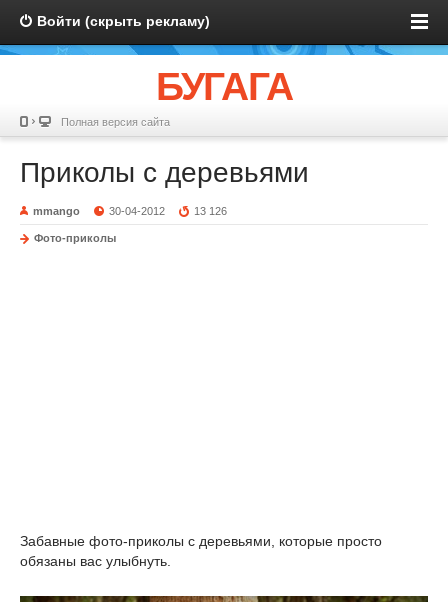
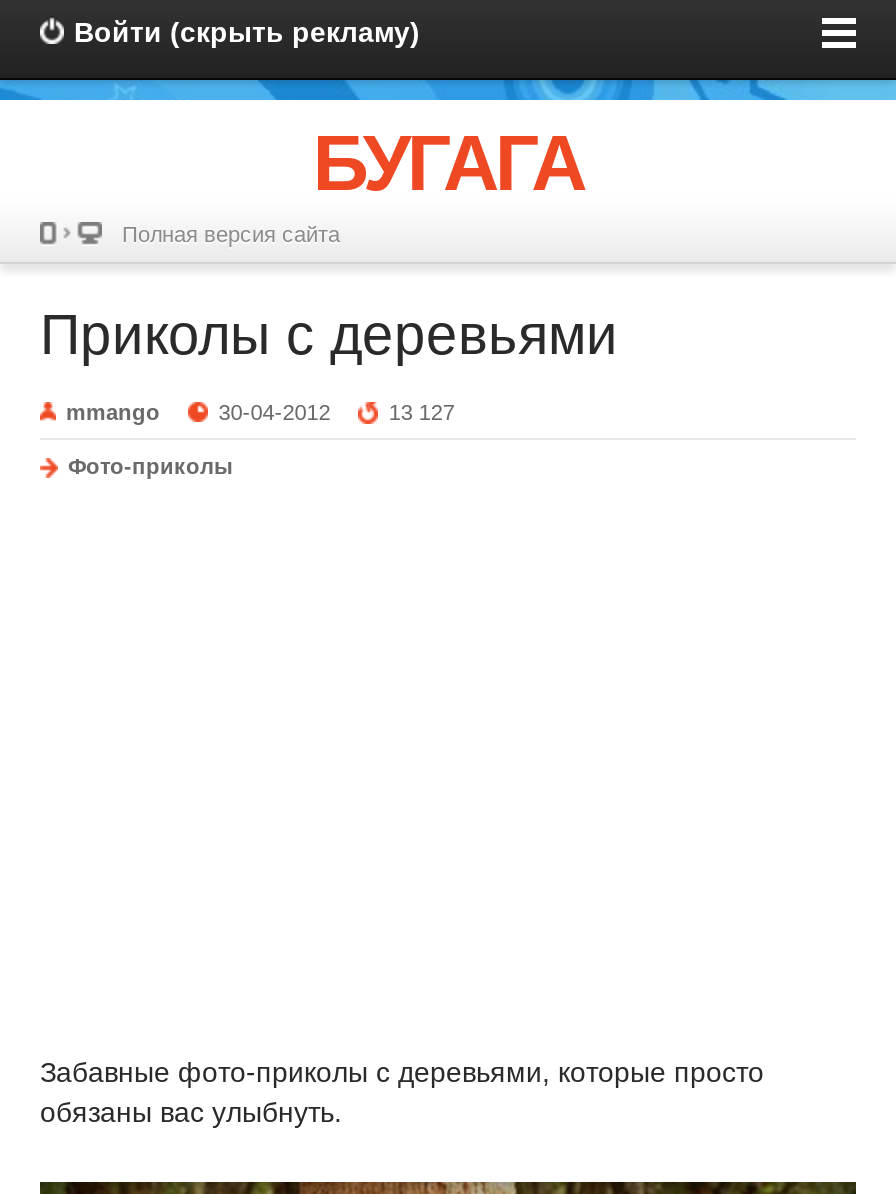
- 13 126
+ 13 127
